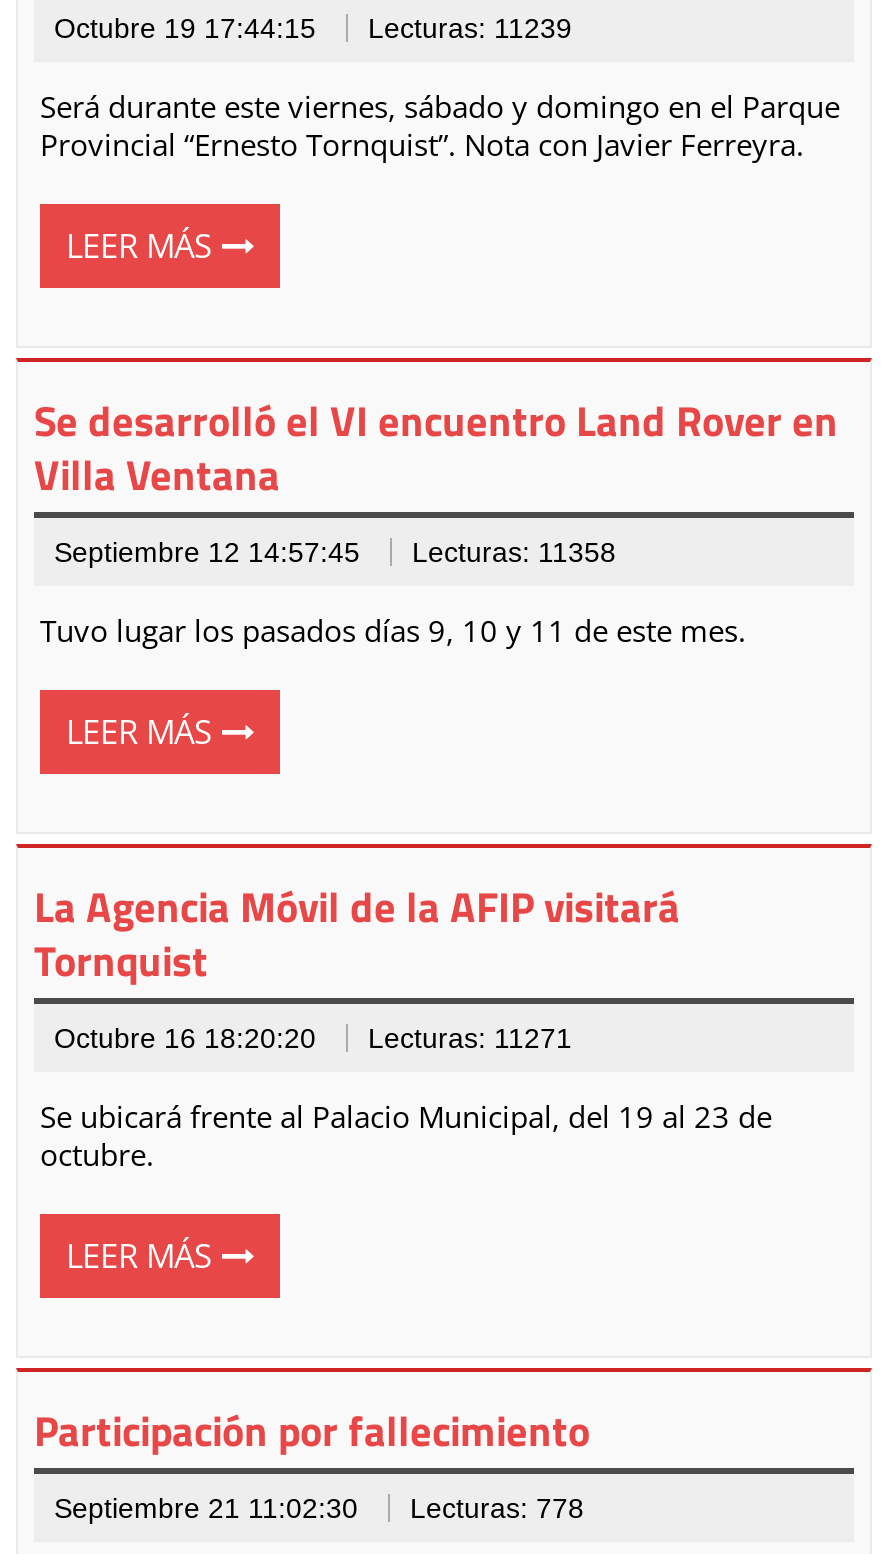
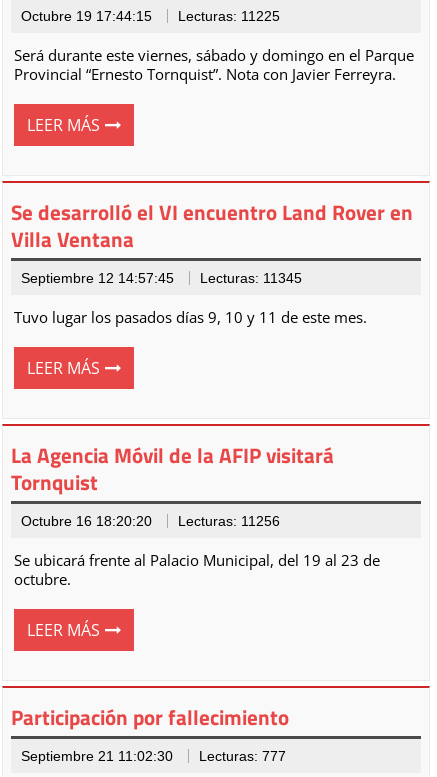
- Octubre 19 17:44:15 Lecturas: 11239
+ Octubre 19 17:44:15 Lecturas: 11225

- Septiembre 12 14:57:45 Lecturas: 11358
+ Septiembre 12 14:57:45 Lecturas: 11345

- Octubre 16 18:20:20 Lecturas: 11271
+ Octubre 16 18:20:20 Lecturas: 11256

- Septiembre 21 11:02:30 Lecturas: 778
+ Septiembre 21 11:02:30 Lecturas: 777
